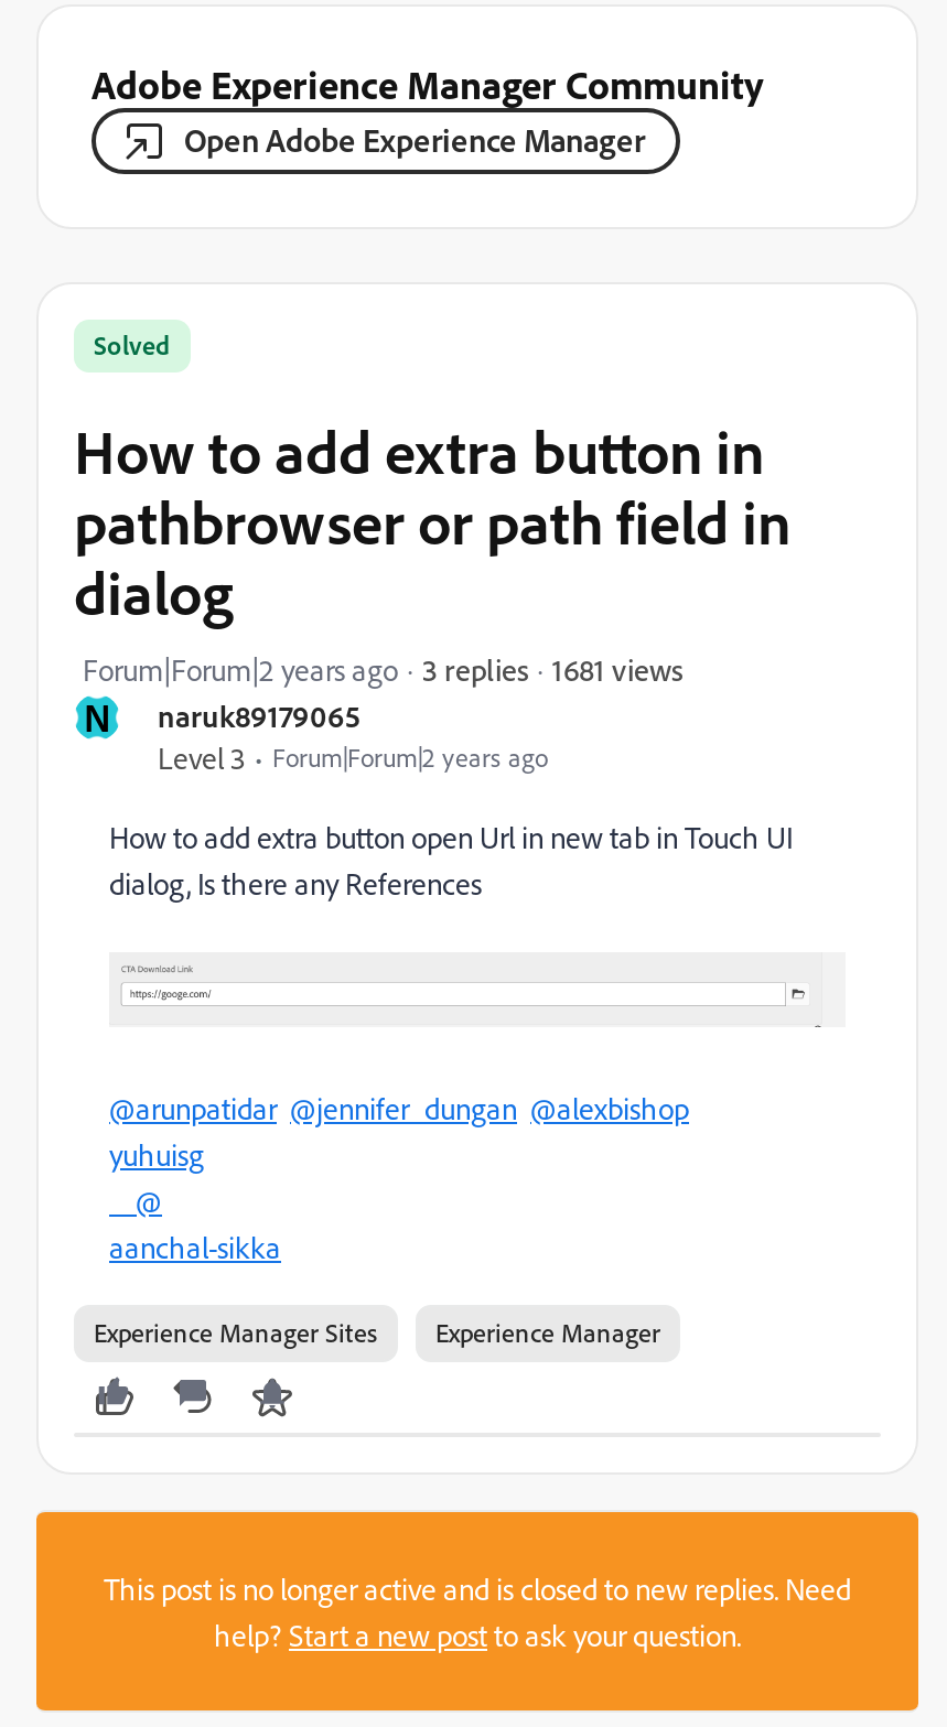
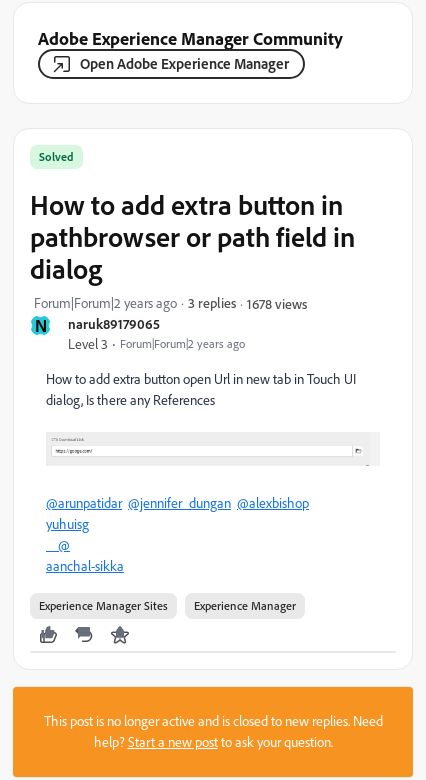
- 1681 views
+ 1678 views
